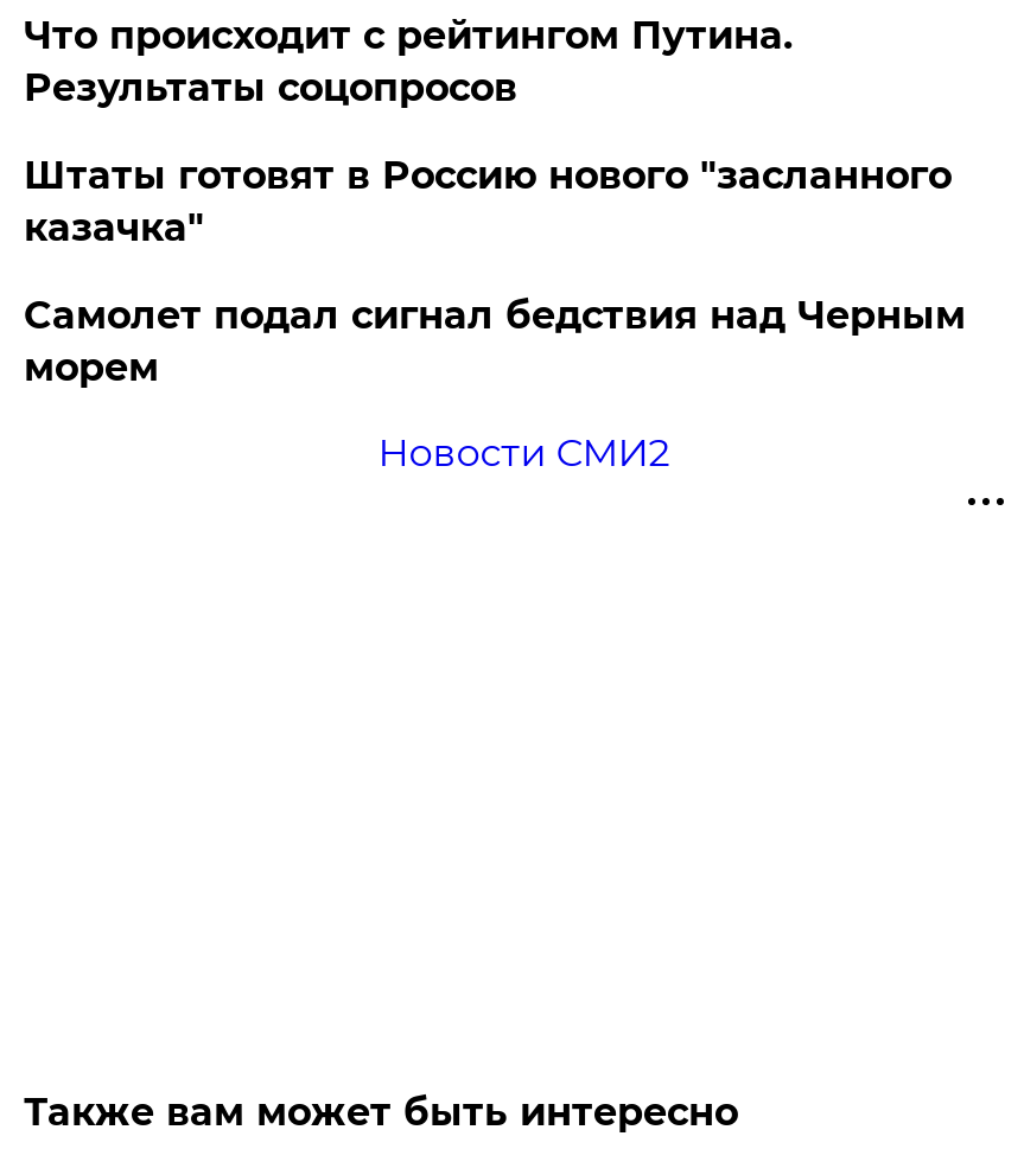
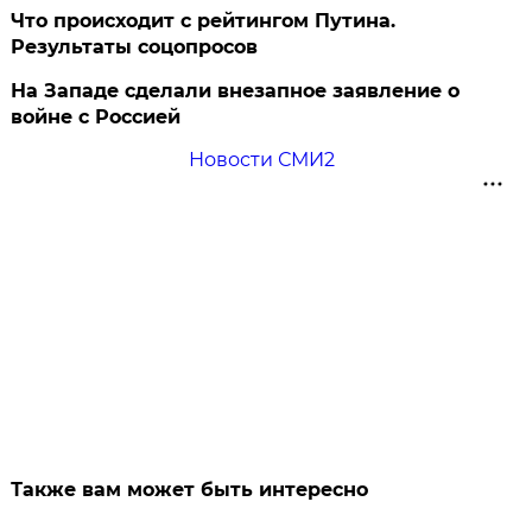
- Штаты готовят в Россию нового "засланного
- казачка"
- Самолет подал сигнал бедствия над Черным
- морем
+ На Западе сделали внезапное заявление о
+ войне с Россией
